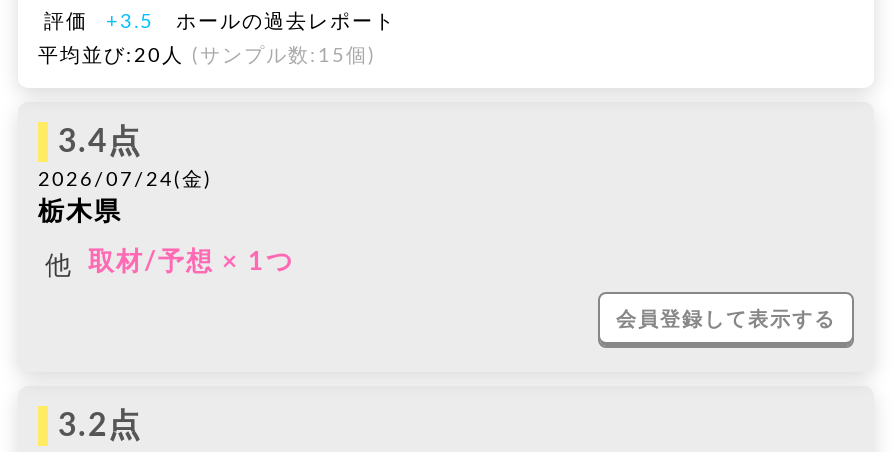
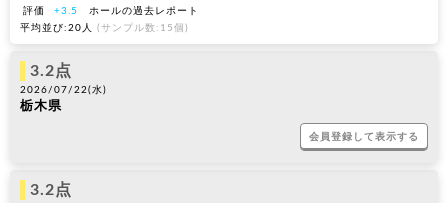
- 3.4点
- 2026/07/24(金)
+ 3.2点
+ 2026/07/22(水)

- 他 取材/予想 × 1つ
